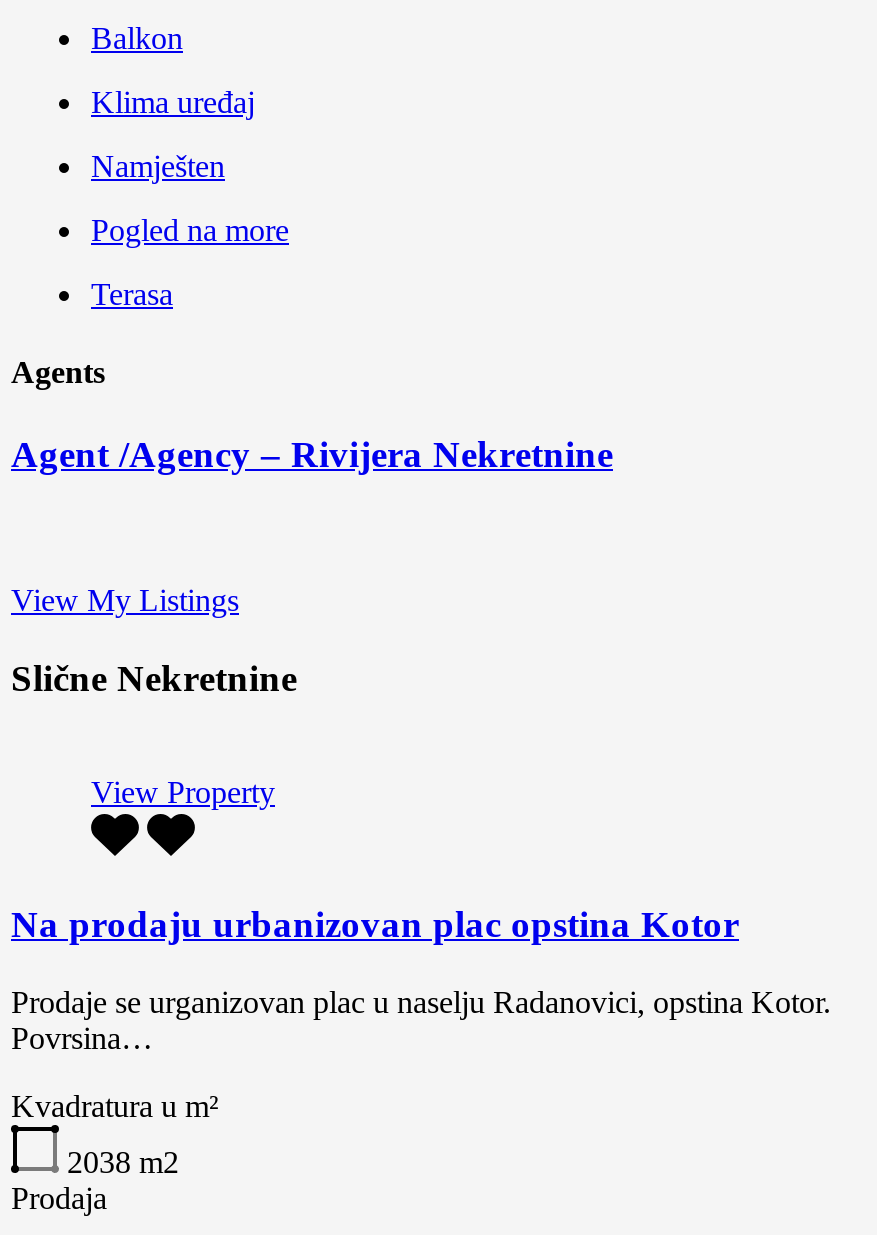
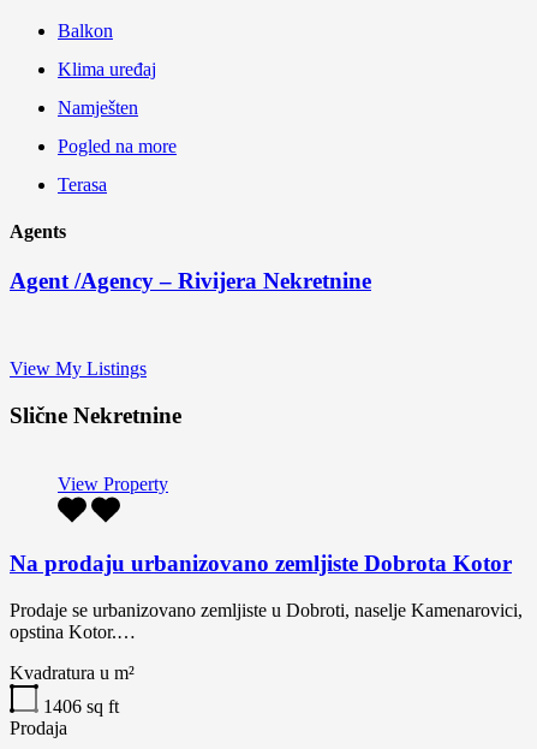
- Na prodaju urbanizovan plac opstina Kotor
+ Na prodaju urbanizovano zemljiste Dobrota Kotor

- Prodaje se urganizovan plac u naselju Radanovici, opstina Kotor.
- Povrsina…
+ Prodaje se urbanizovano zemljiste u Dobroti, naselje Kamenarovici,
+ opstina Kotor.…

- 2038 m2
+ 1406 sq ft
